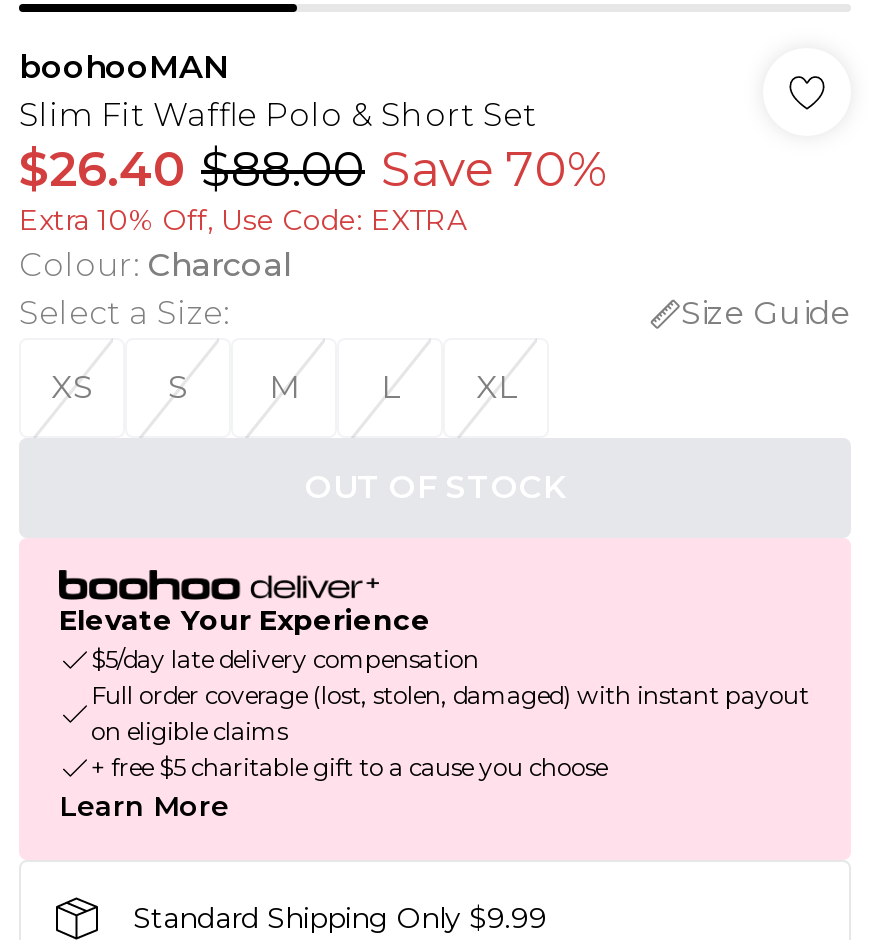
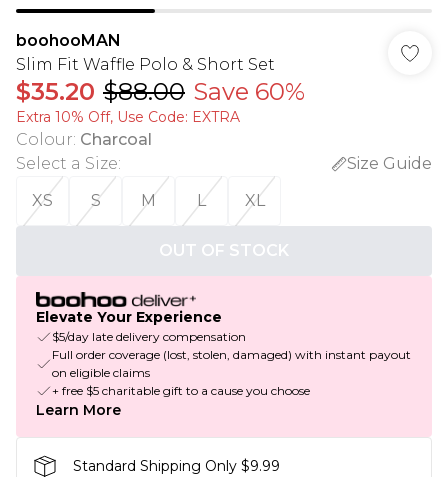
- $26.40 $88.00 Save 70%
+ $35.20 $88.00 Save 60%
